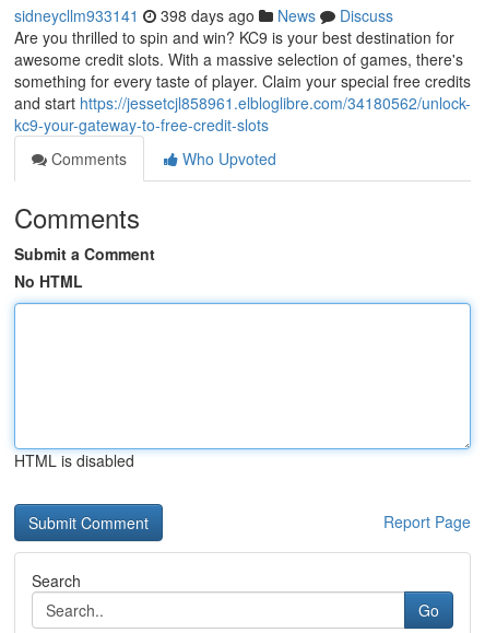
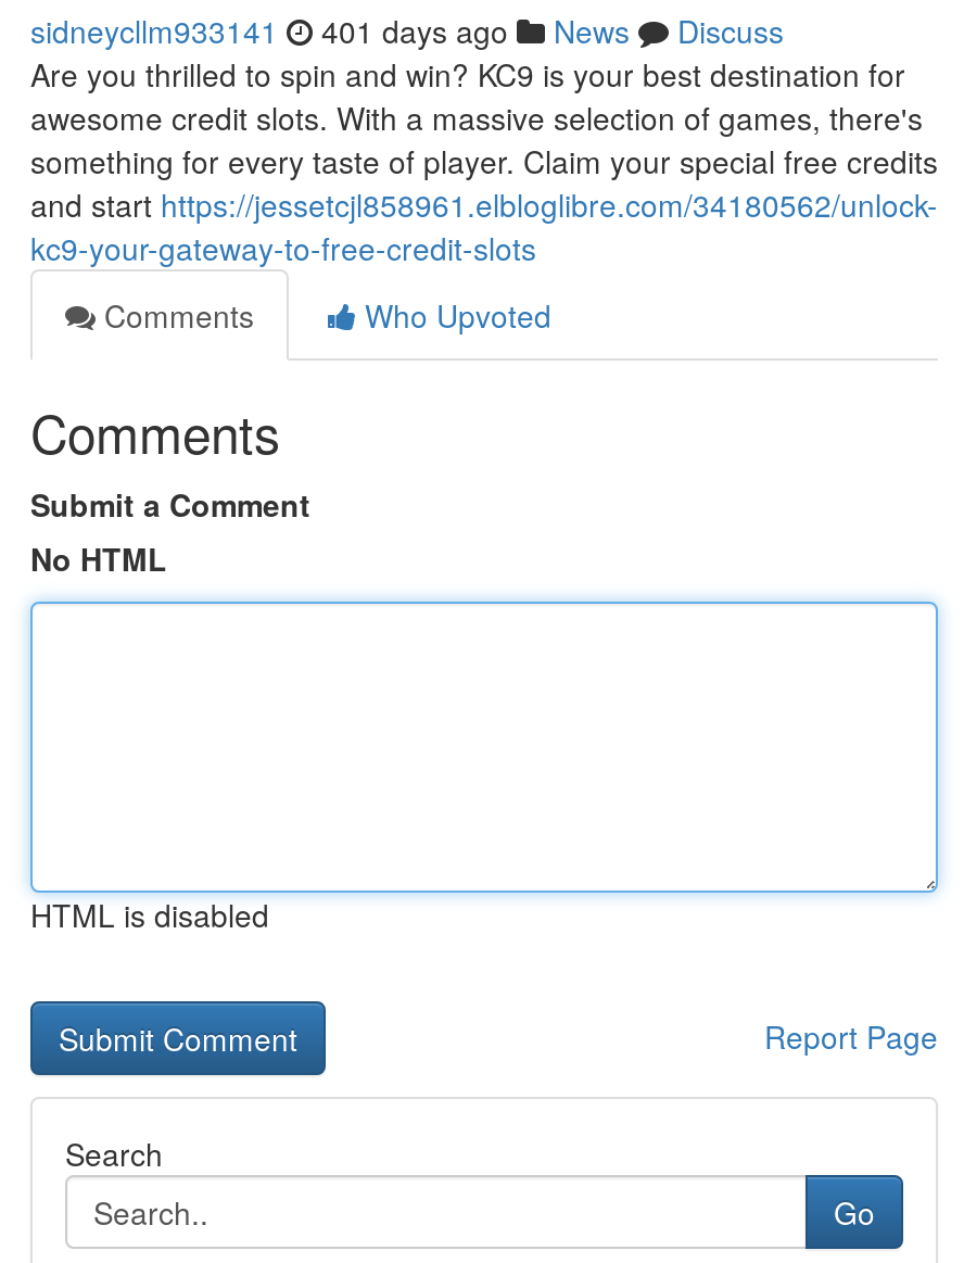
- sidneycllm933141 398 days ago News Discuss
+ sidneycllm933141 401 days ago News Discuss
